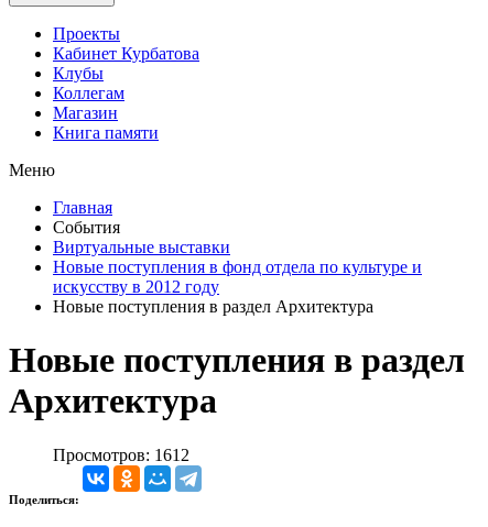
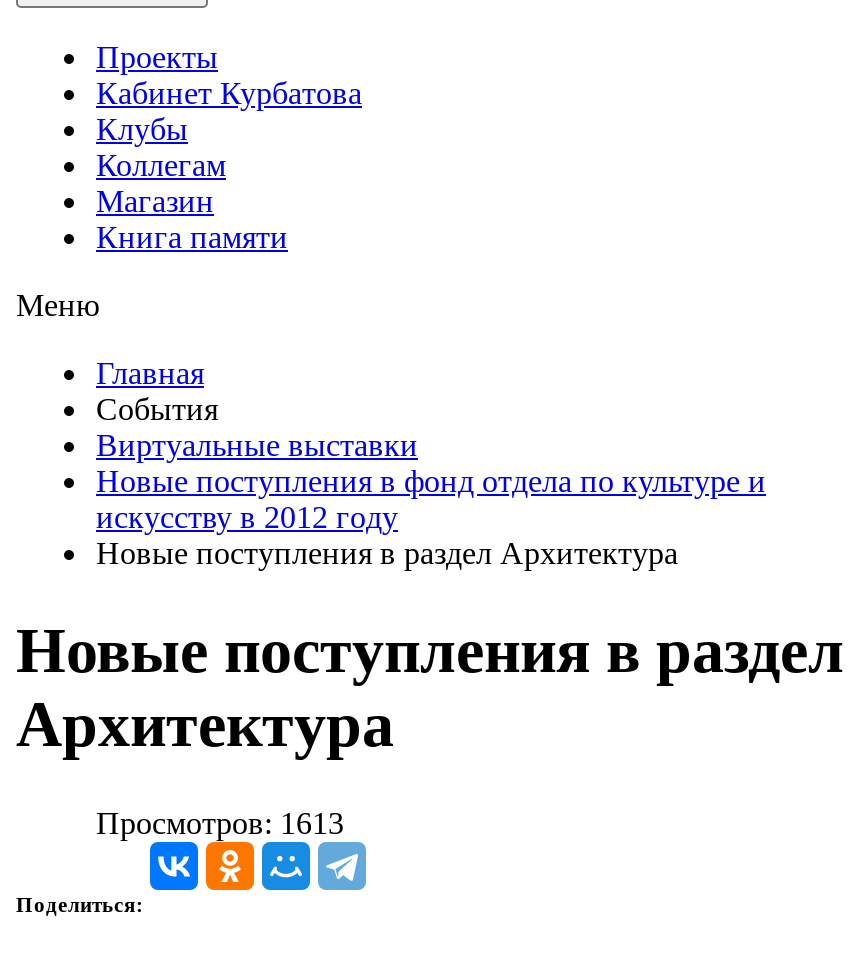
- Просмотров: 1612
+ Просмотров: 1613
